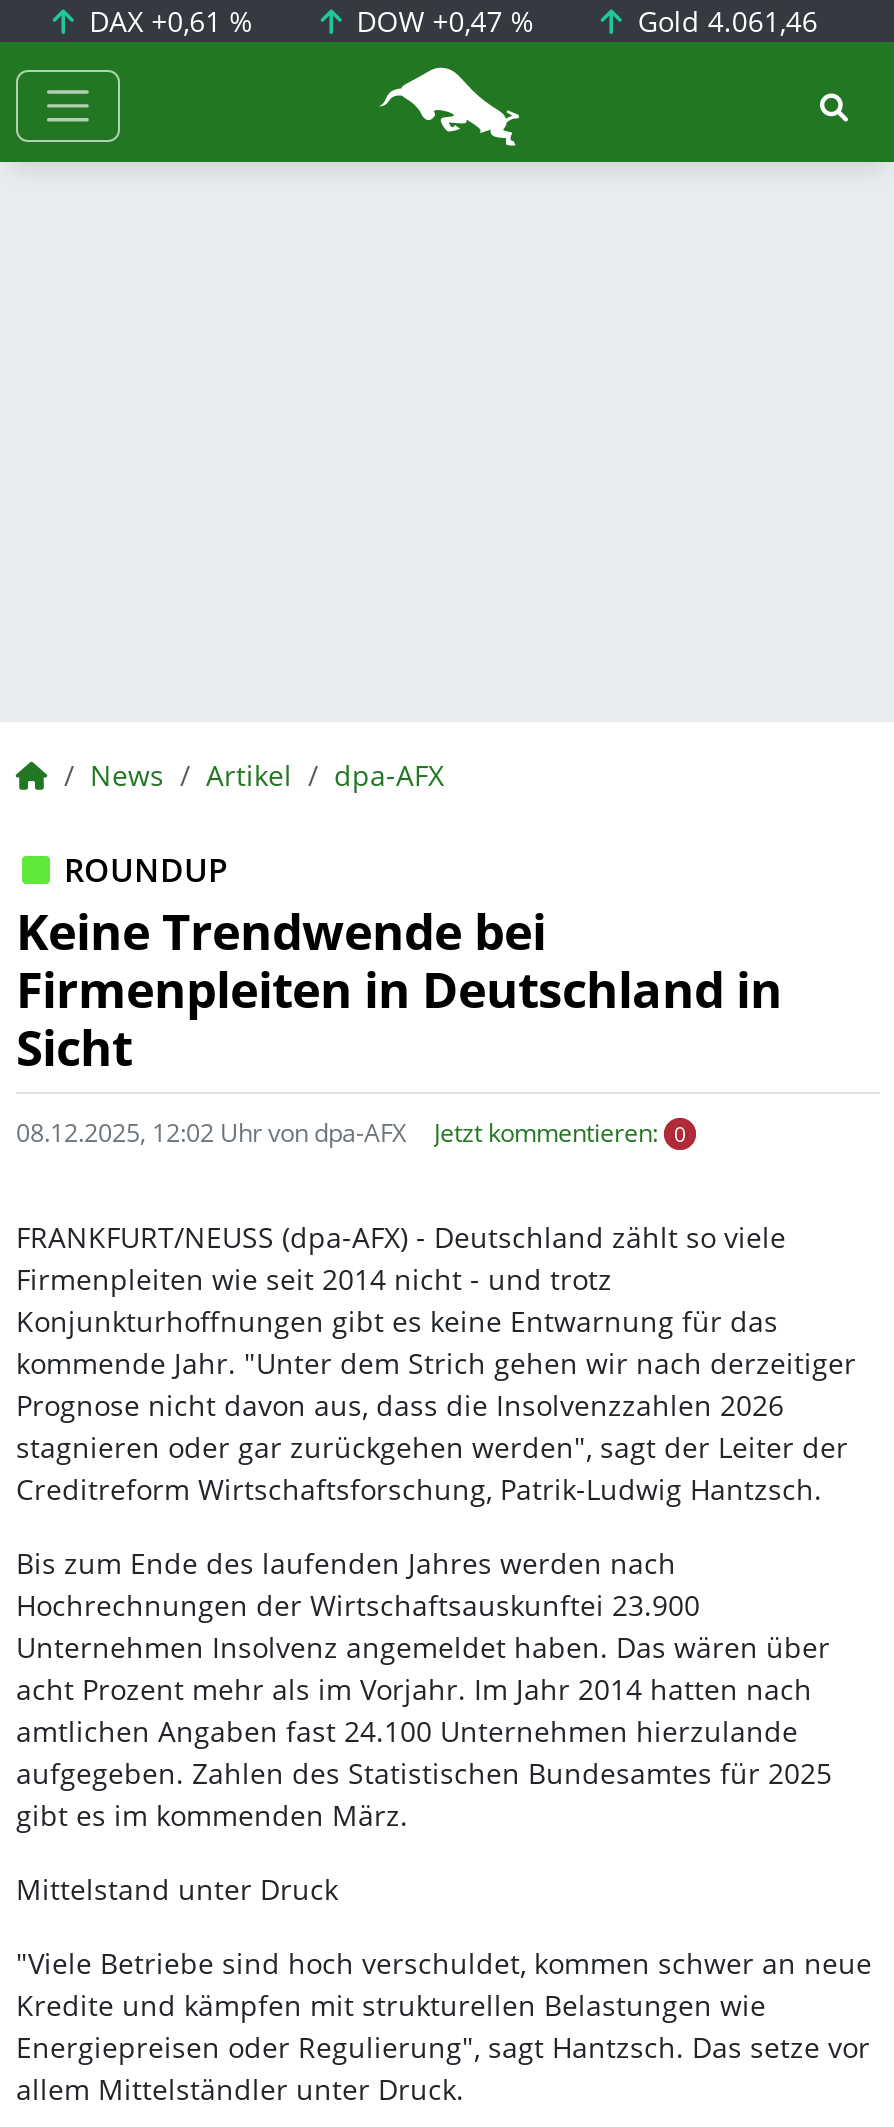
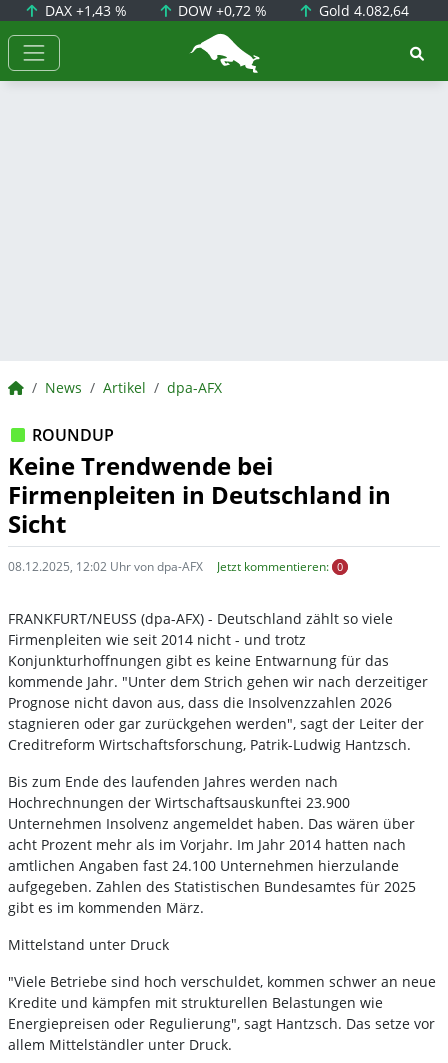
- DAX +0,61 %
+ DAX +1,43 %

- DOW +0,47 %
+ DOW +0,72 %

- Gold 4.061,46
+ Gold 4.082,64
